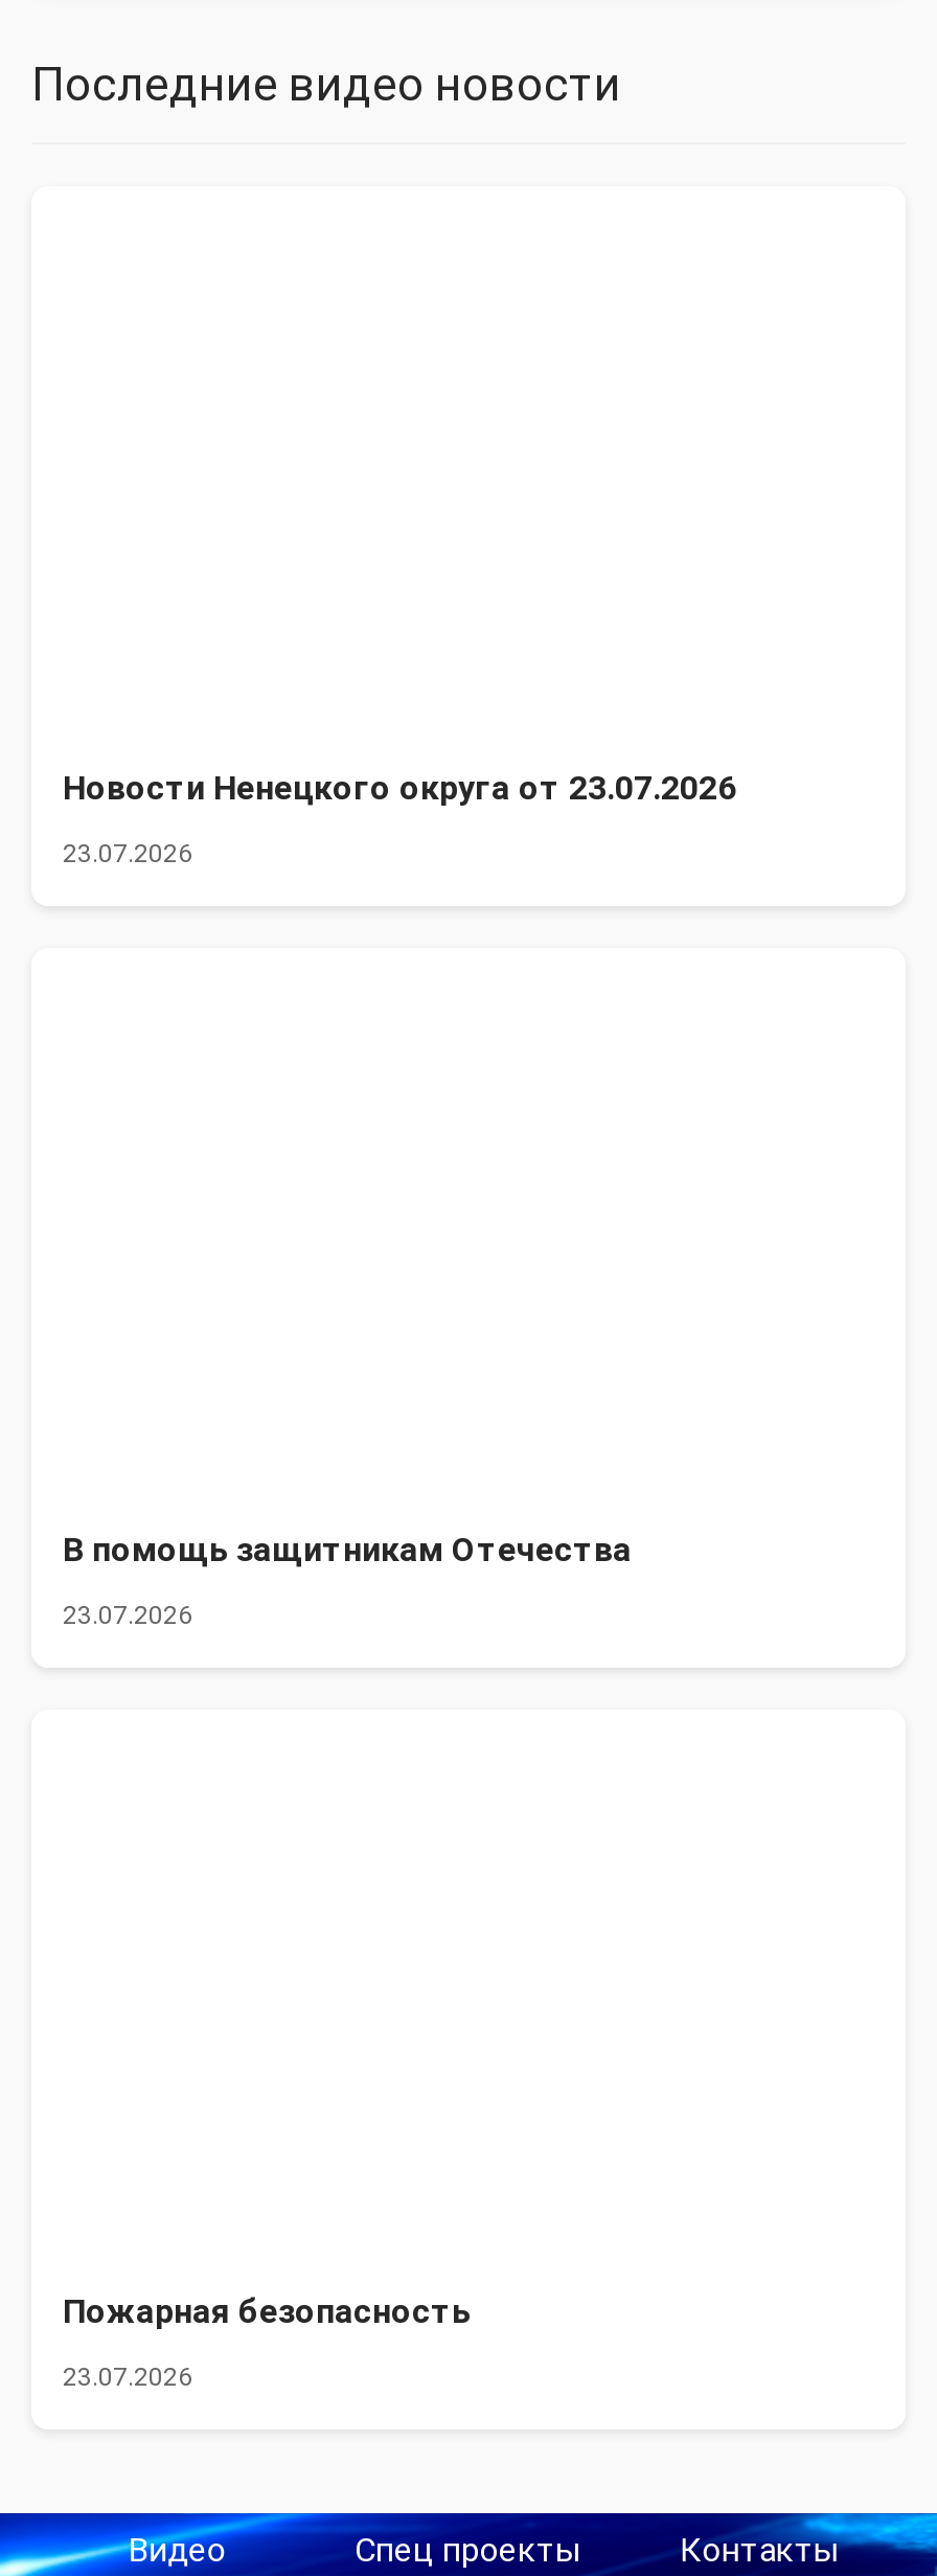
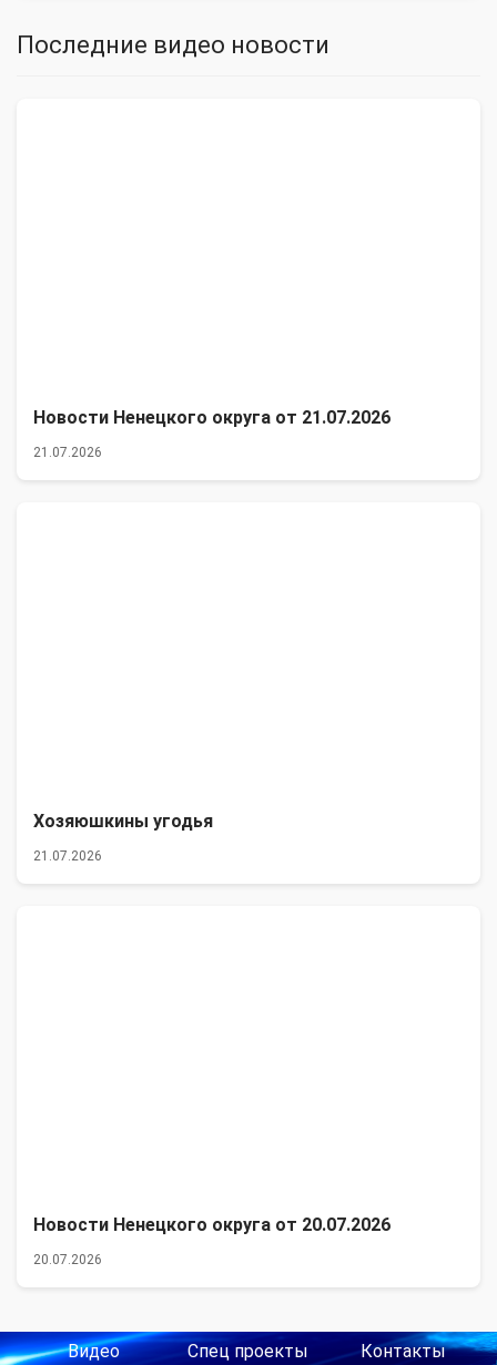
- Новости Ненецкого округа от 23.07.2026
+ Новости Ненецкого округа от 21.07.2026

- 23.07.2026
+ 21.07.2026

- В помощь защитникам Отечества
+ Хозяюшкины угодья

- 23.07.2026
+ 21.07.2026

- Пожарная безопасность
+ Новости Ненецкого округа от 20.07.2026

- 23.07.2026
+ 20.07.2026
